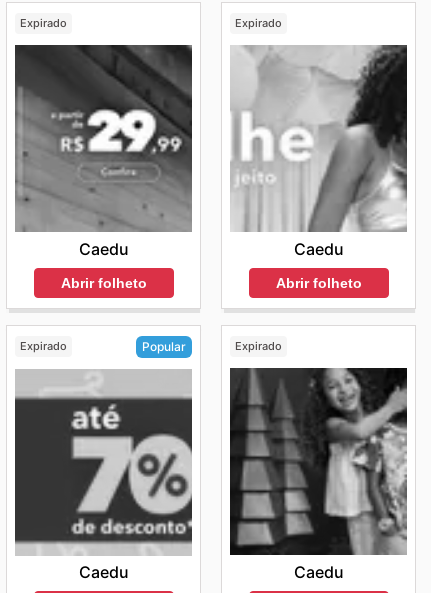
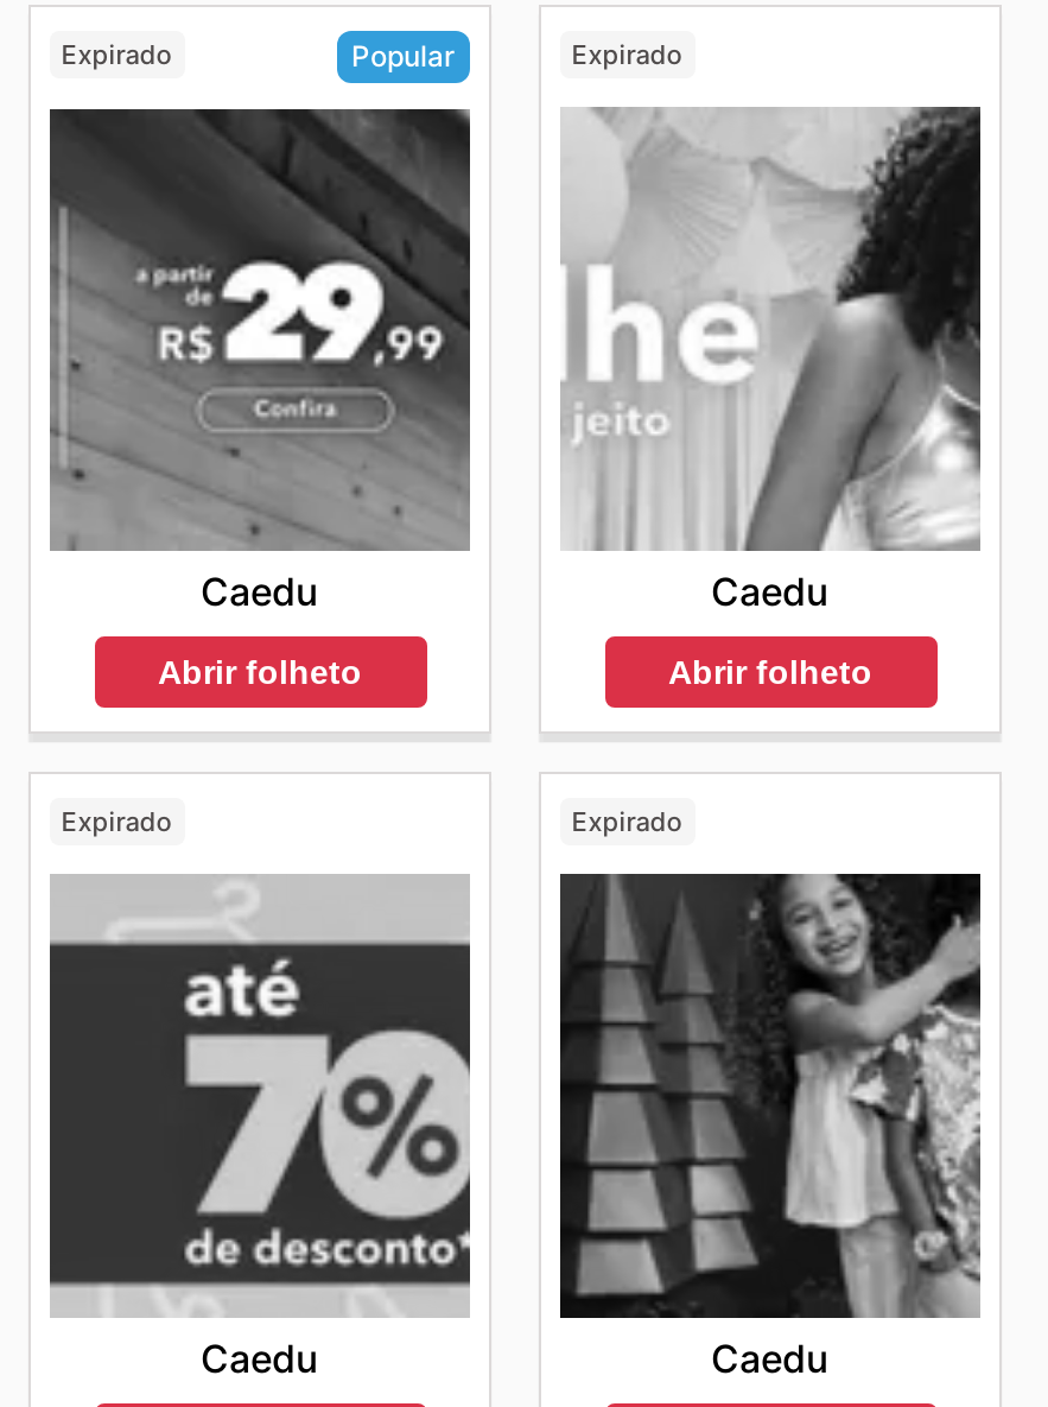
moved up: Popular
